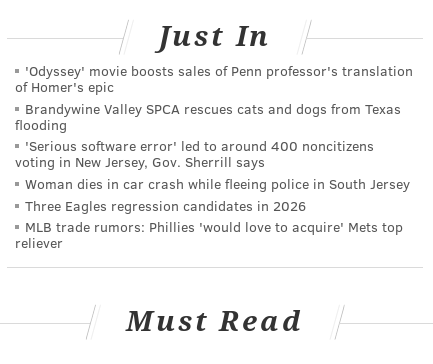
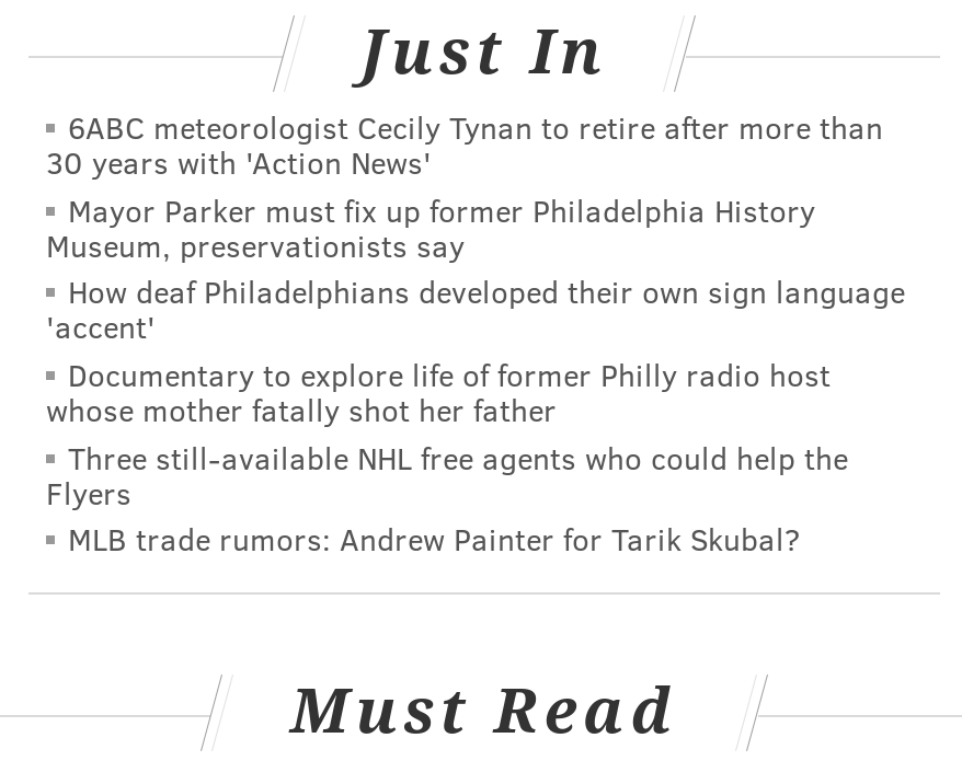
- 'Odyssey' movie boosts sales of Penn professor's translation
- of Homer's epic
- Brandywine Valley SPCA rescues cats and dogs from Texas
- flooding
- 'Serious software error' led to around 400 noncitizens
- voting in New Jersey, Gov. Sherrill says
- Woman dies in car crash while fleeing police in South Jersey
- Three Eagles regression candidates in 2026
- MLB trade rumors: Phillies 'would love to acquire' Mets top
- reliever
+ 6ABC meteorologist Cecily Tynan to retire after more than
+ 30 years with 'Action News'
+ Mayor Parker must fix up former Philadelphia History
+ Museum, preservationists say
+ How deaf Philadelphians developed their own sign language
+ 'accent'
+ Documentary to explore life of former Philly radio host
+ whose mother fatally shot her father
+ Three still-available NHL free agents who could help the
+ Flyers
+ MLB trade rumors: Andrew Painter for Tarik Skubal?
